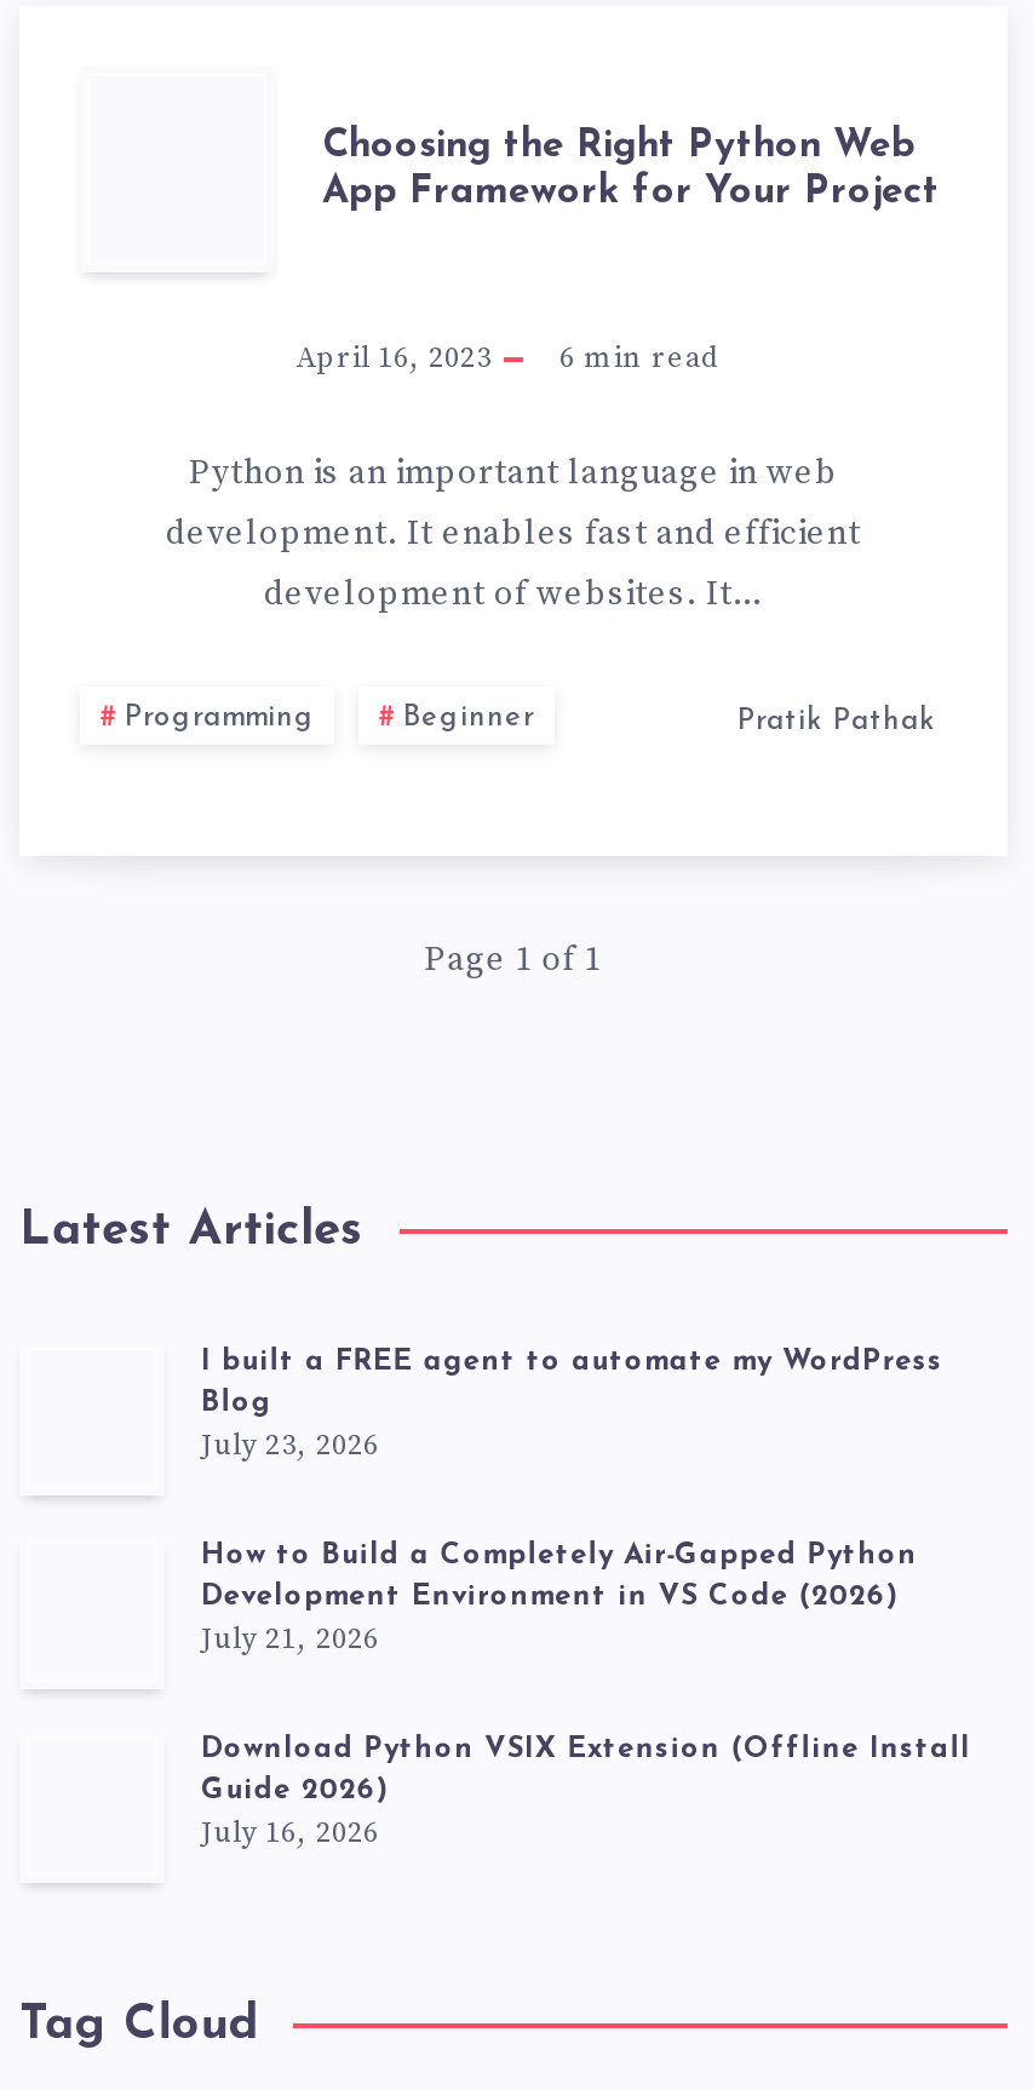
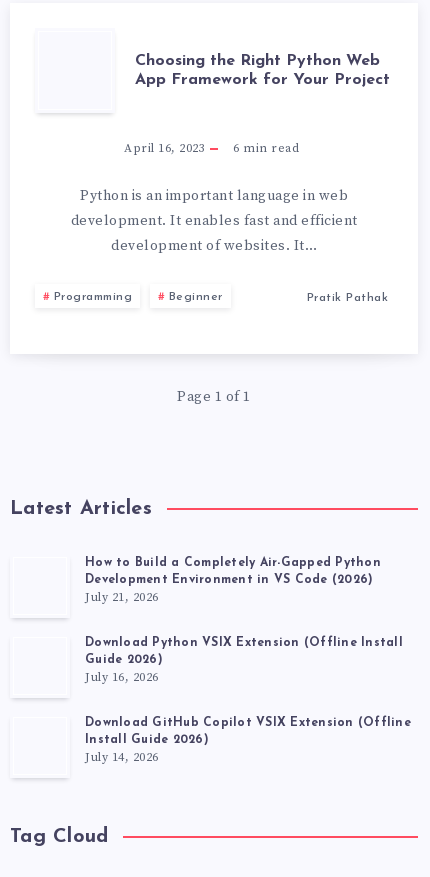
- I built a FREE agent to automate my WordPress
- Blog
- July 23, 2026

moved up: How to Build a Completely Air-Gapped Python | Development Environment in VS Code (2026) | July 21, 2026 | Download Python VSIX Extension (Offline Install | Guide 2026) | July 16, 2026

+ Download GitHub Copilot VSIX Extension (Offline
+ Install Guide 2026)
+ July 14, 2026
